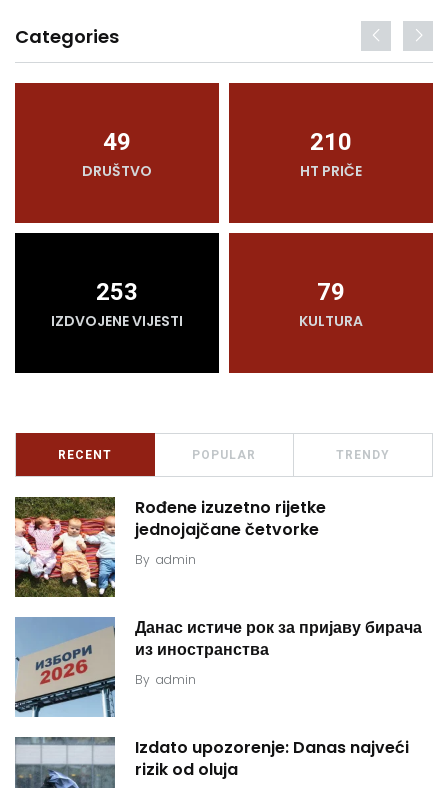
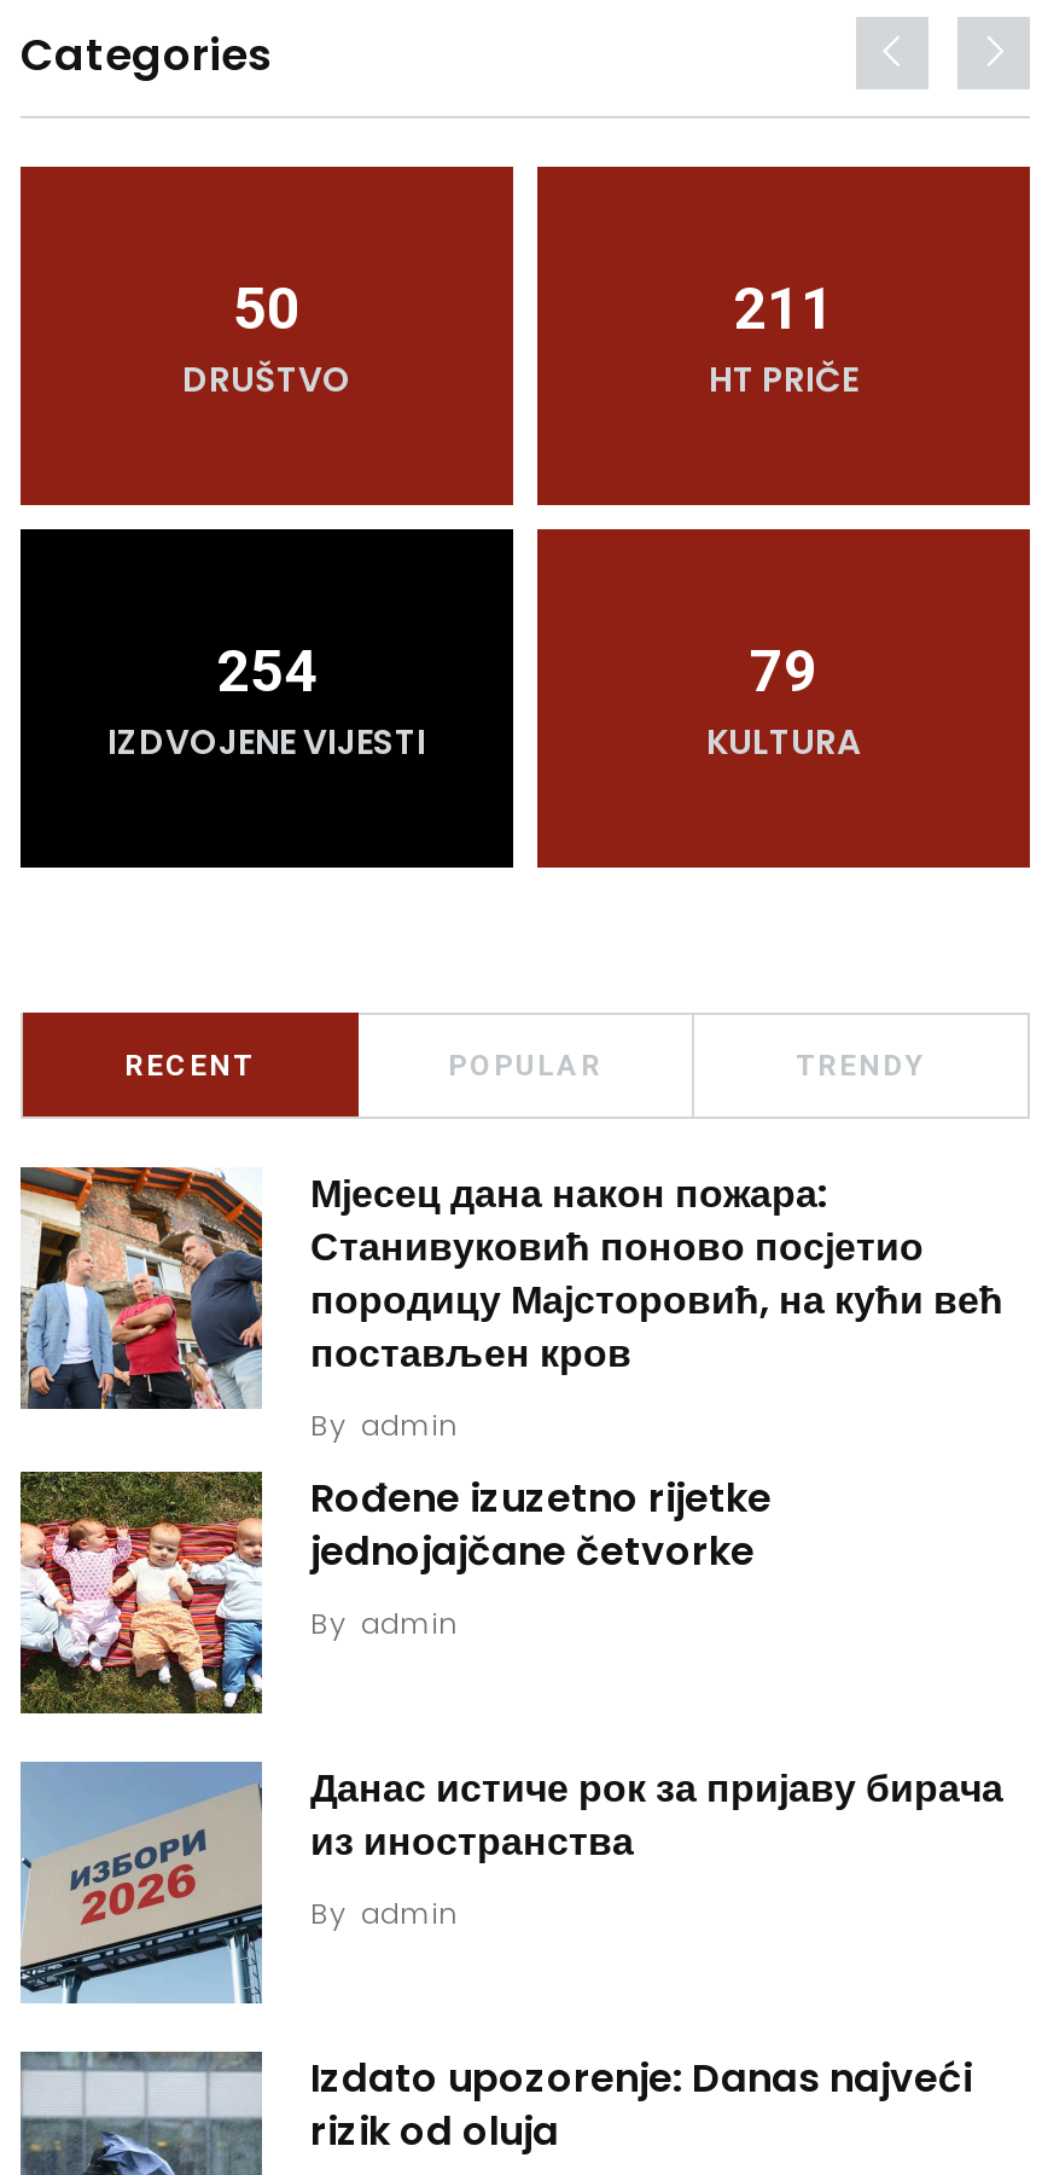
- 49
+ 50

- 210
+ 211

- 253
+ 254

+ [image]
+ Мјесец дана након пожара:
+ Станивуковић поново посјетио
+ породицу Мајсторовић, на кући већ
+ постављен кров
+ By admin
